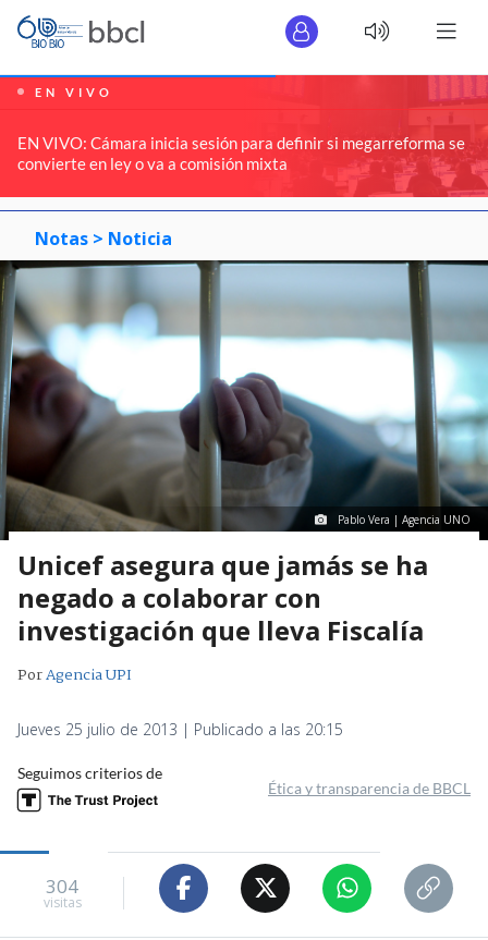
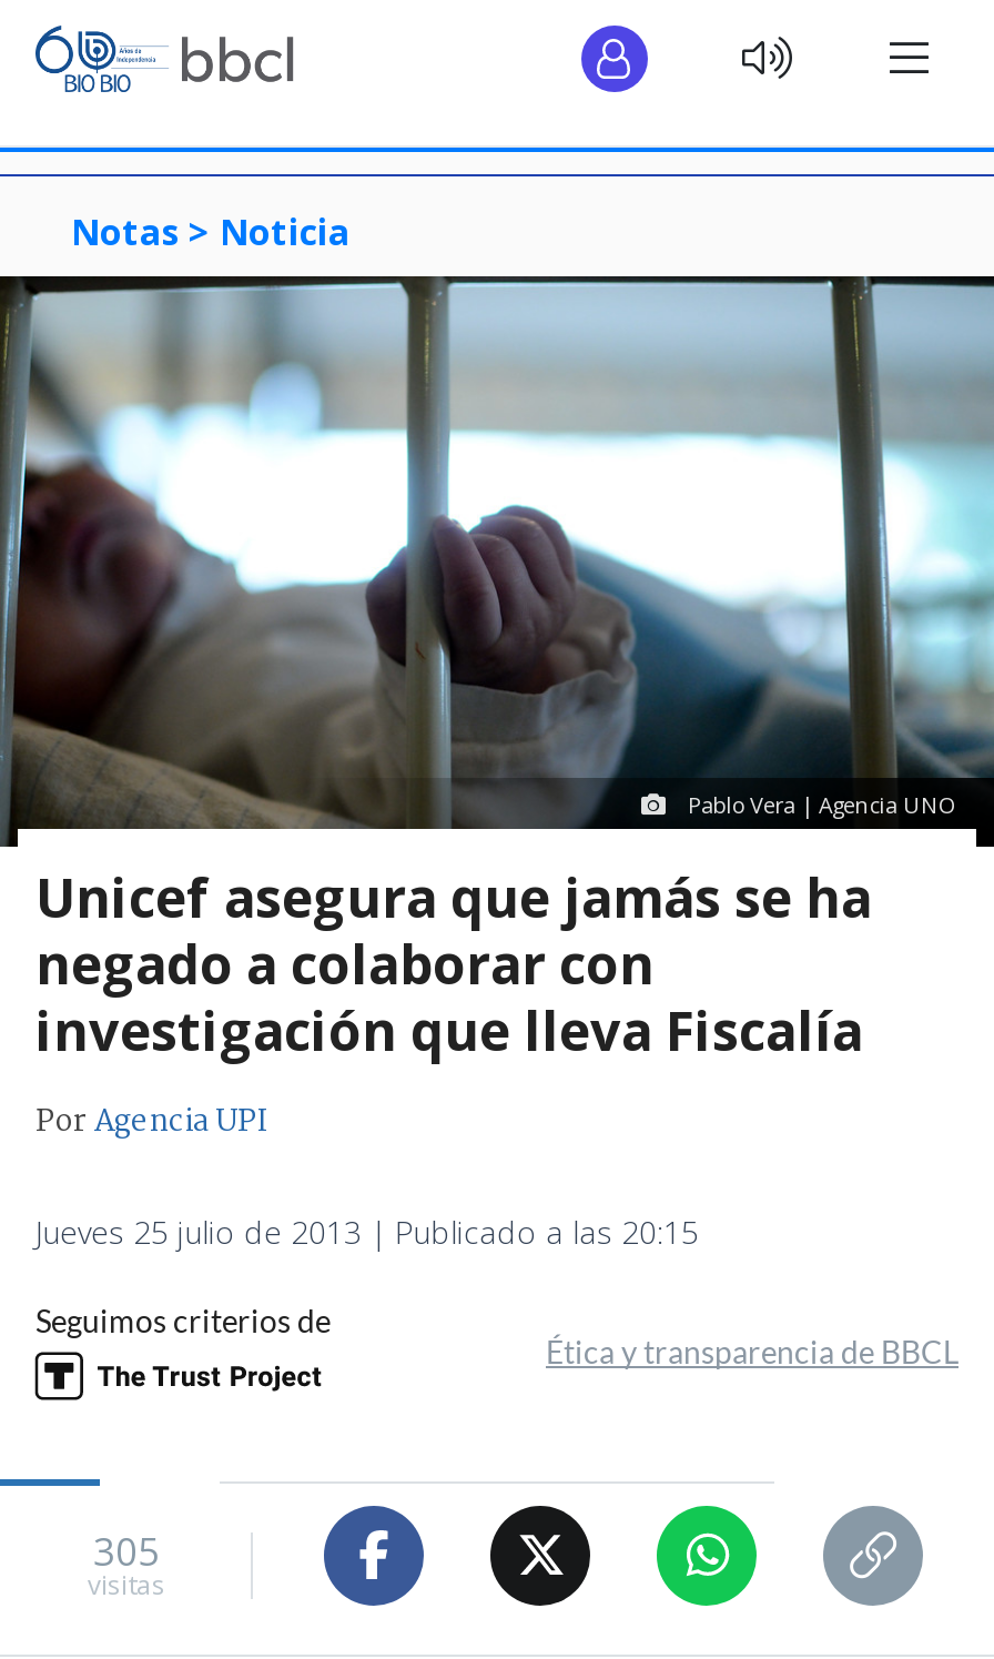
- [image]
- EN VIVO
- EN VIVO: Cámara inicia sesión para definir si megarreforma se
- convierte en ley o va a comisión mixta

- 304
+ 305
